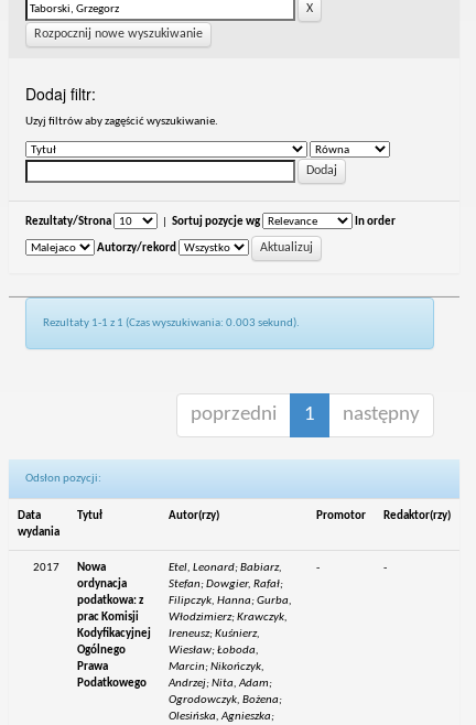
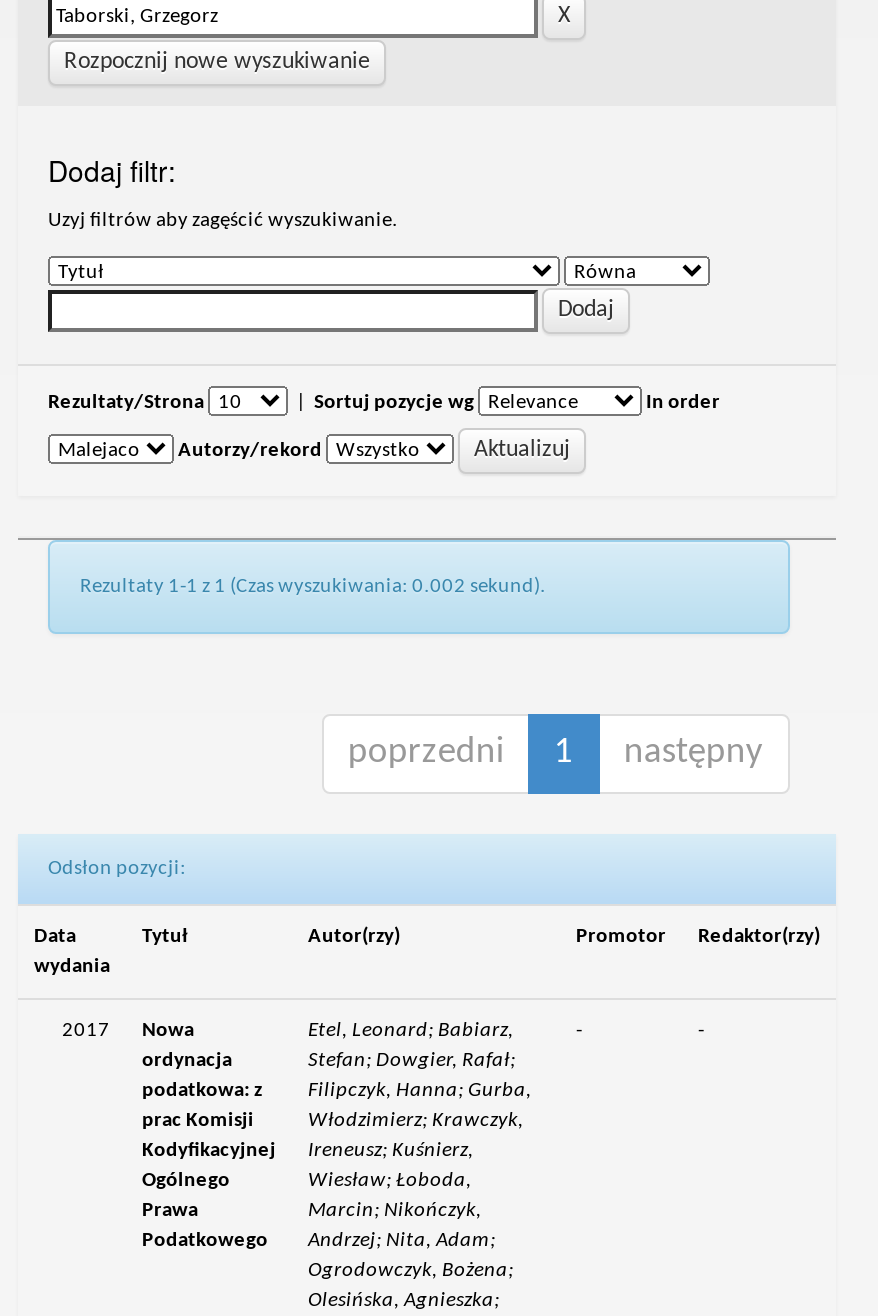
- Rezultaty 1-1 z 1 (Czas wyszukiwania: 0.003 sekund).
+ Rezultaty 1-1 z 1 (Czas wyszukiwania: 0.002 sekund).
